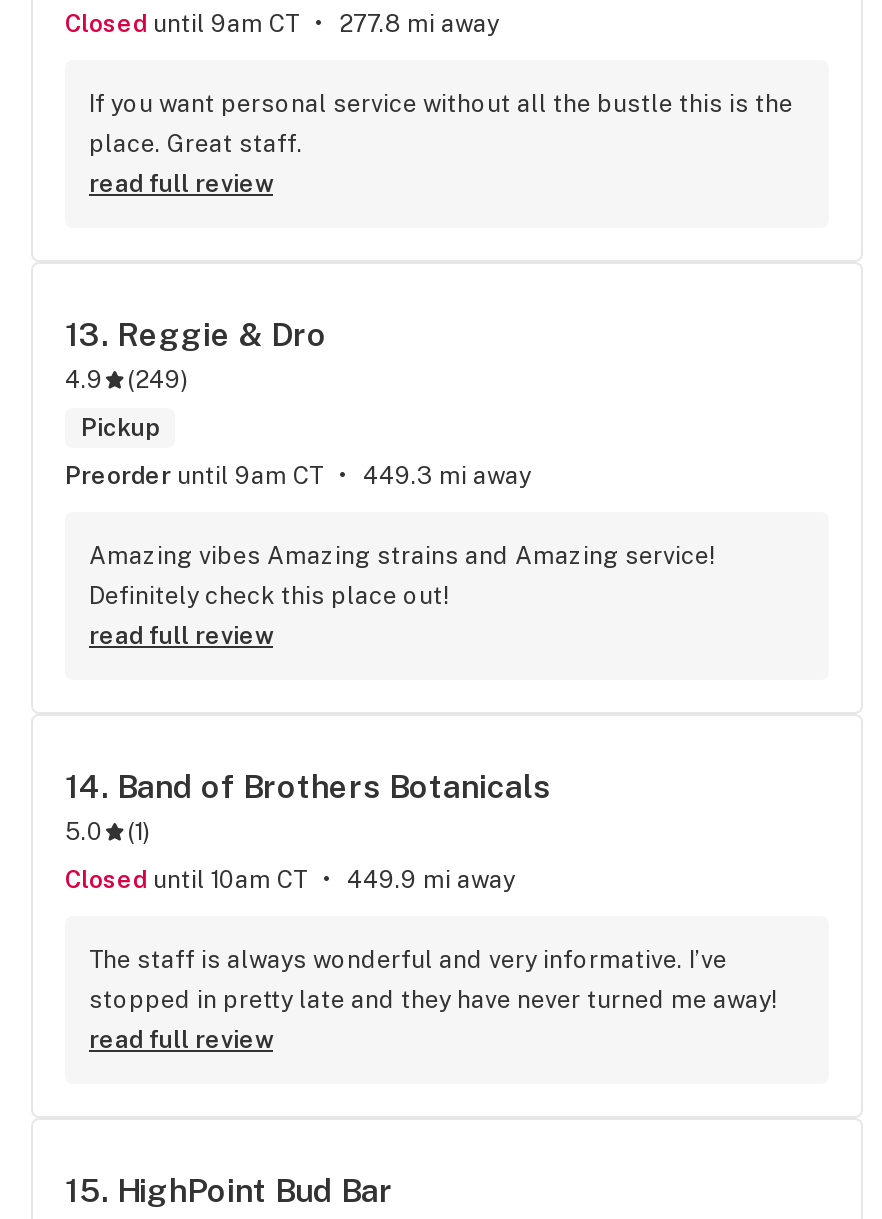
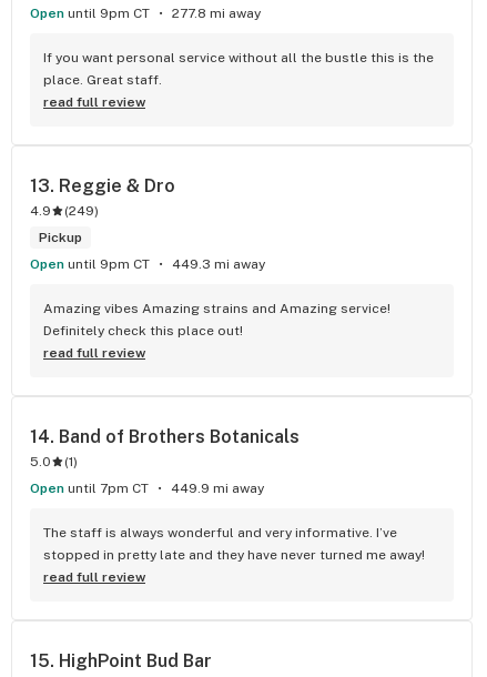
- Closed until 9am CT
+ Open until 9pm CT

- Preorder until 9am CT
+ Open until 9pm CT

- Closed until 10am CT
+ Open until 7pm CT
